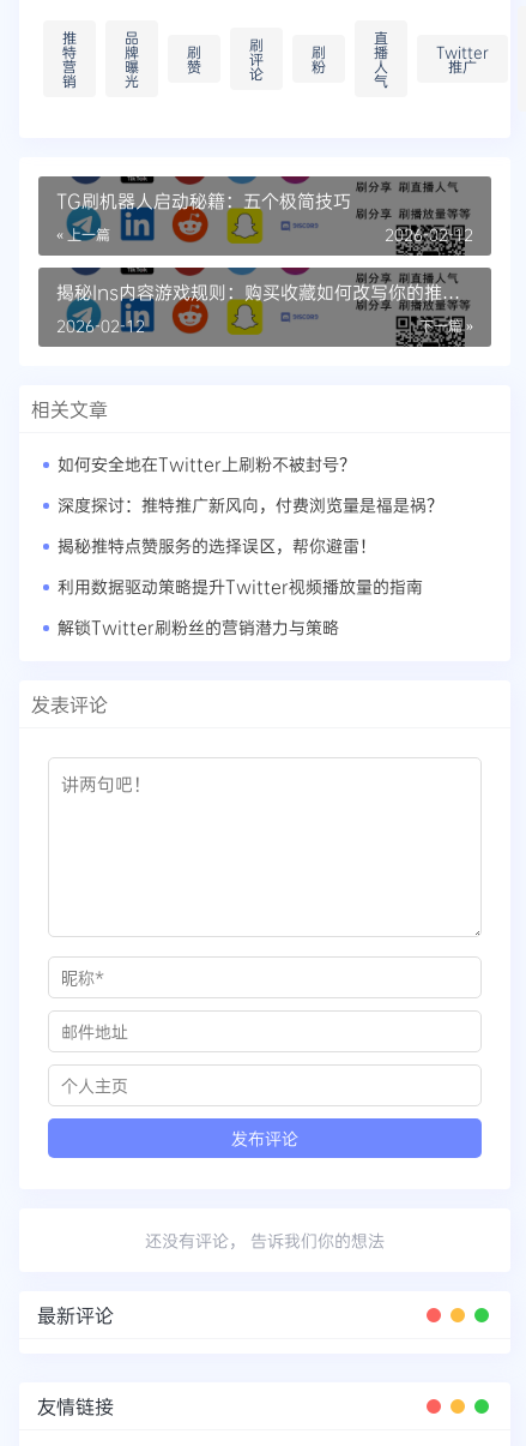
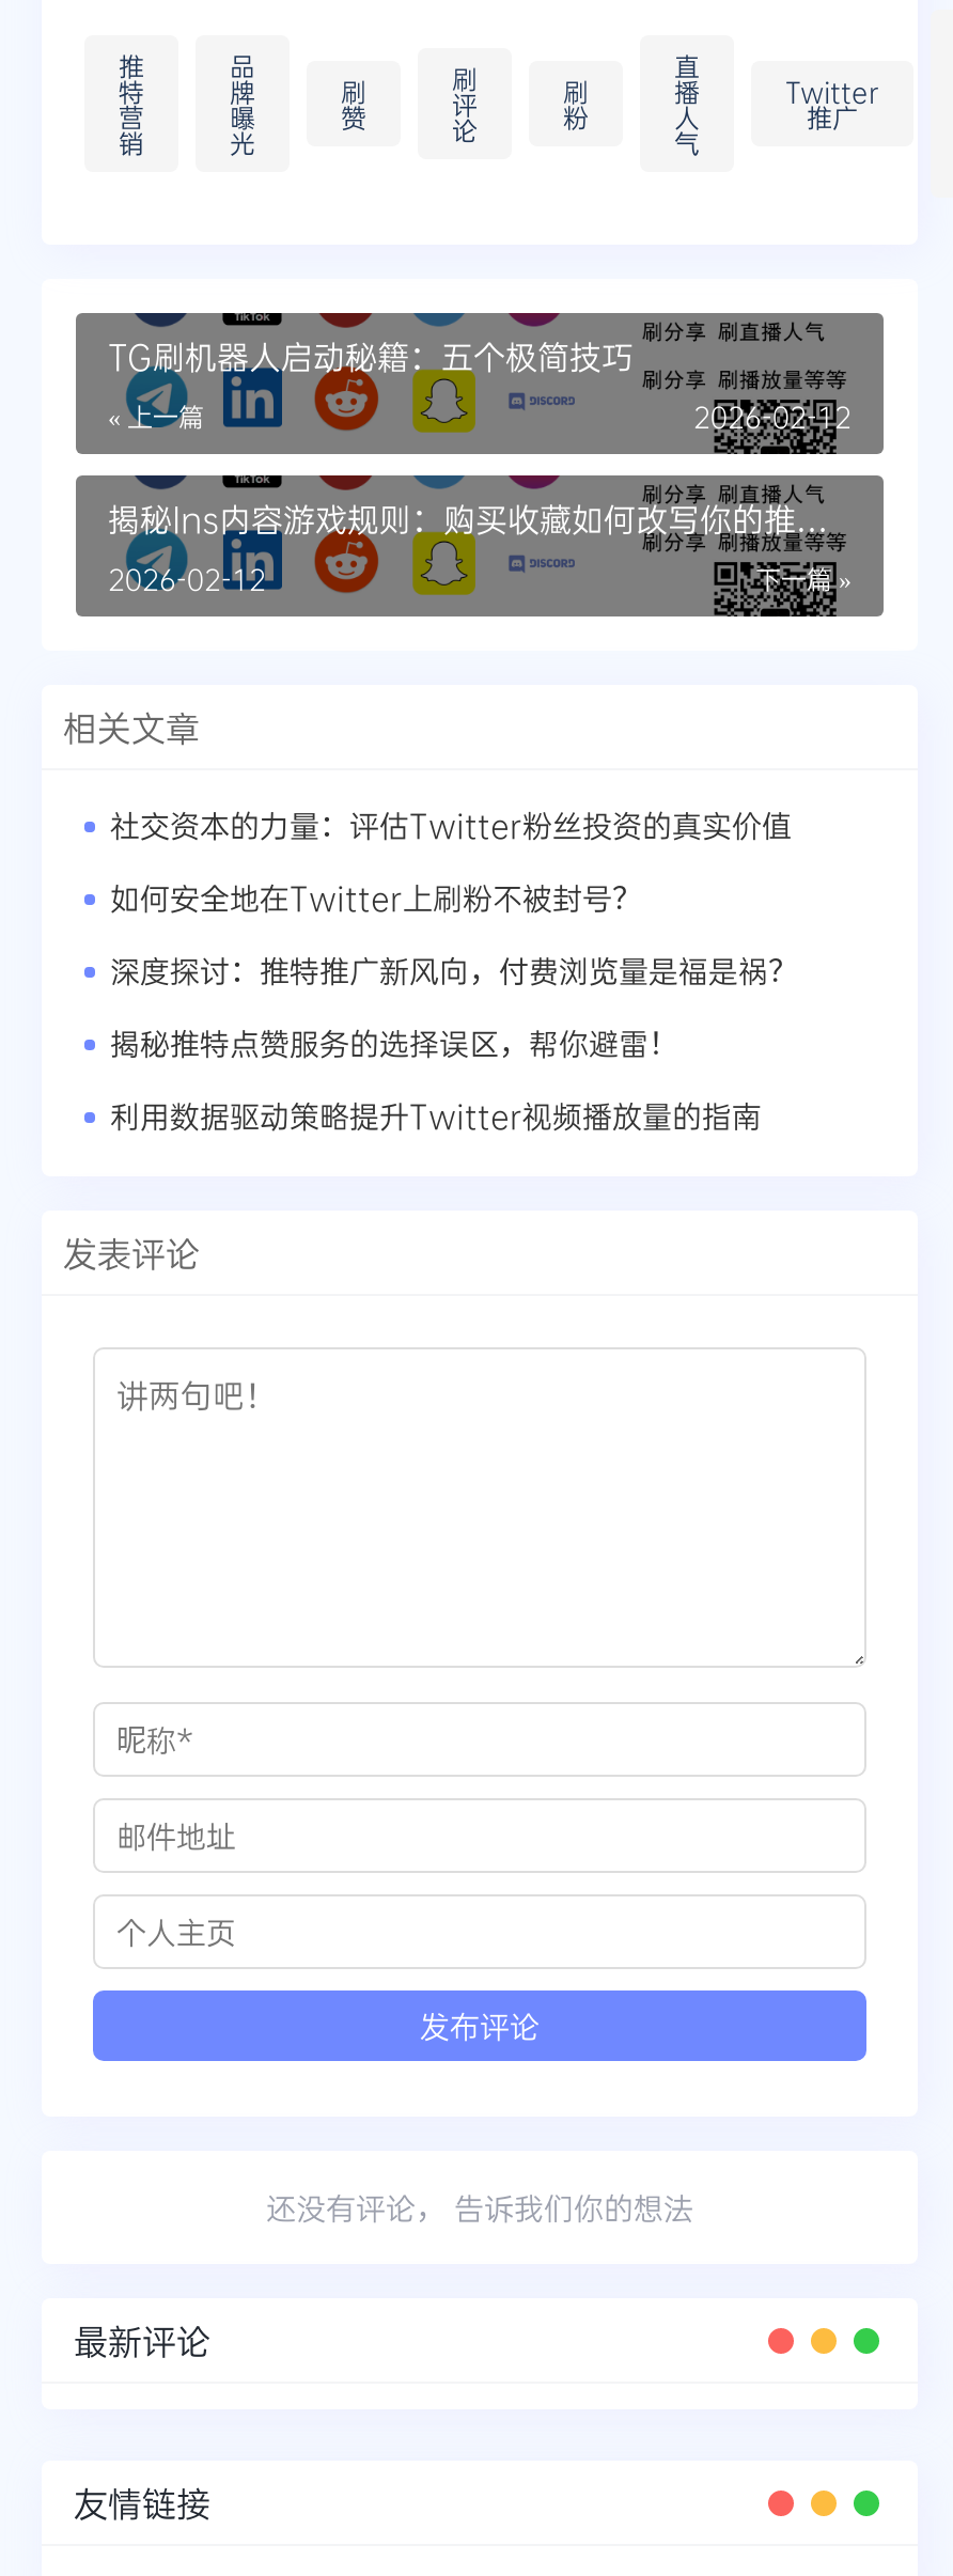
+ 社交资本的力量：评估Twitter粉丝投资的真实价值

moved down: 如何安全地在Twitter上刷粉不被封号？ | 深度探讨：推特推广新风向，付费浏览量是福是祸？ | 揭秘推特点赞服务的选择误区，帮你避雷！ | 利用数据驱动策略提升Twitter视频播放量的指南

- 解锁Twitter刷粉丝的营销潜力与策略
